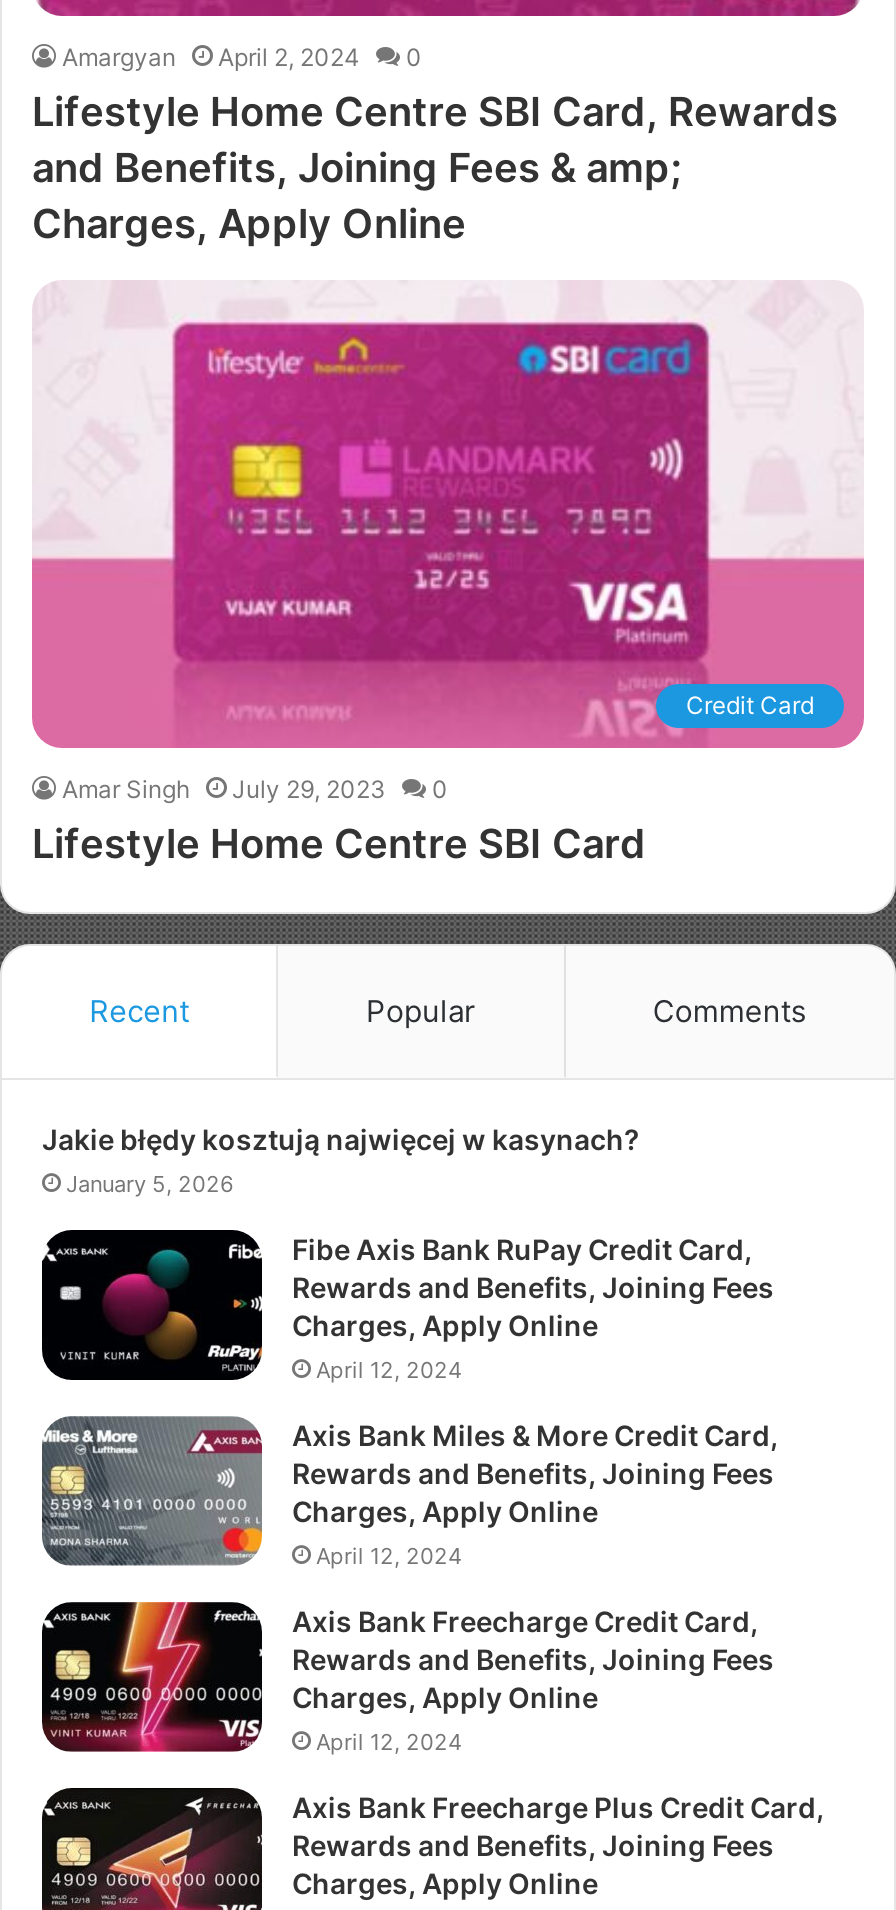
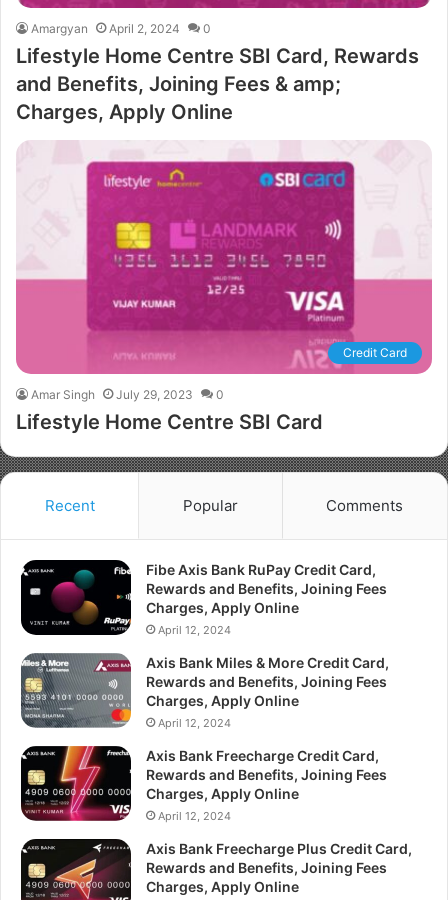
- Jakie błędy kosztują najwięcej w kasynach?
- January 5, 2026
